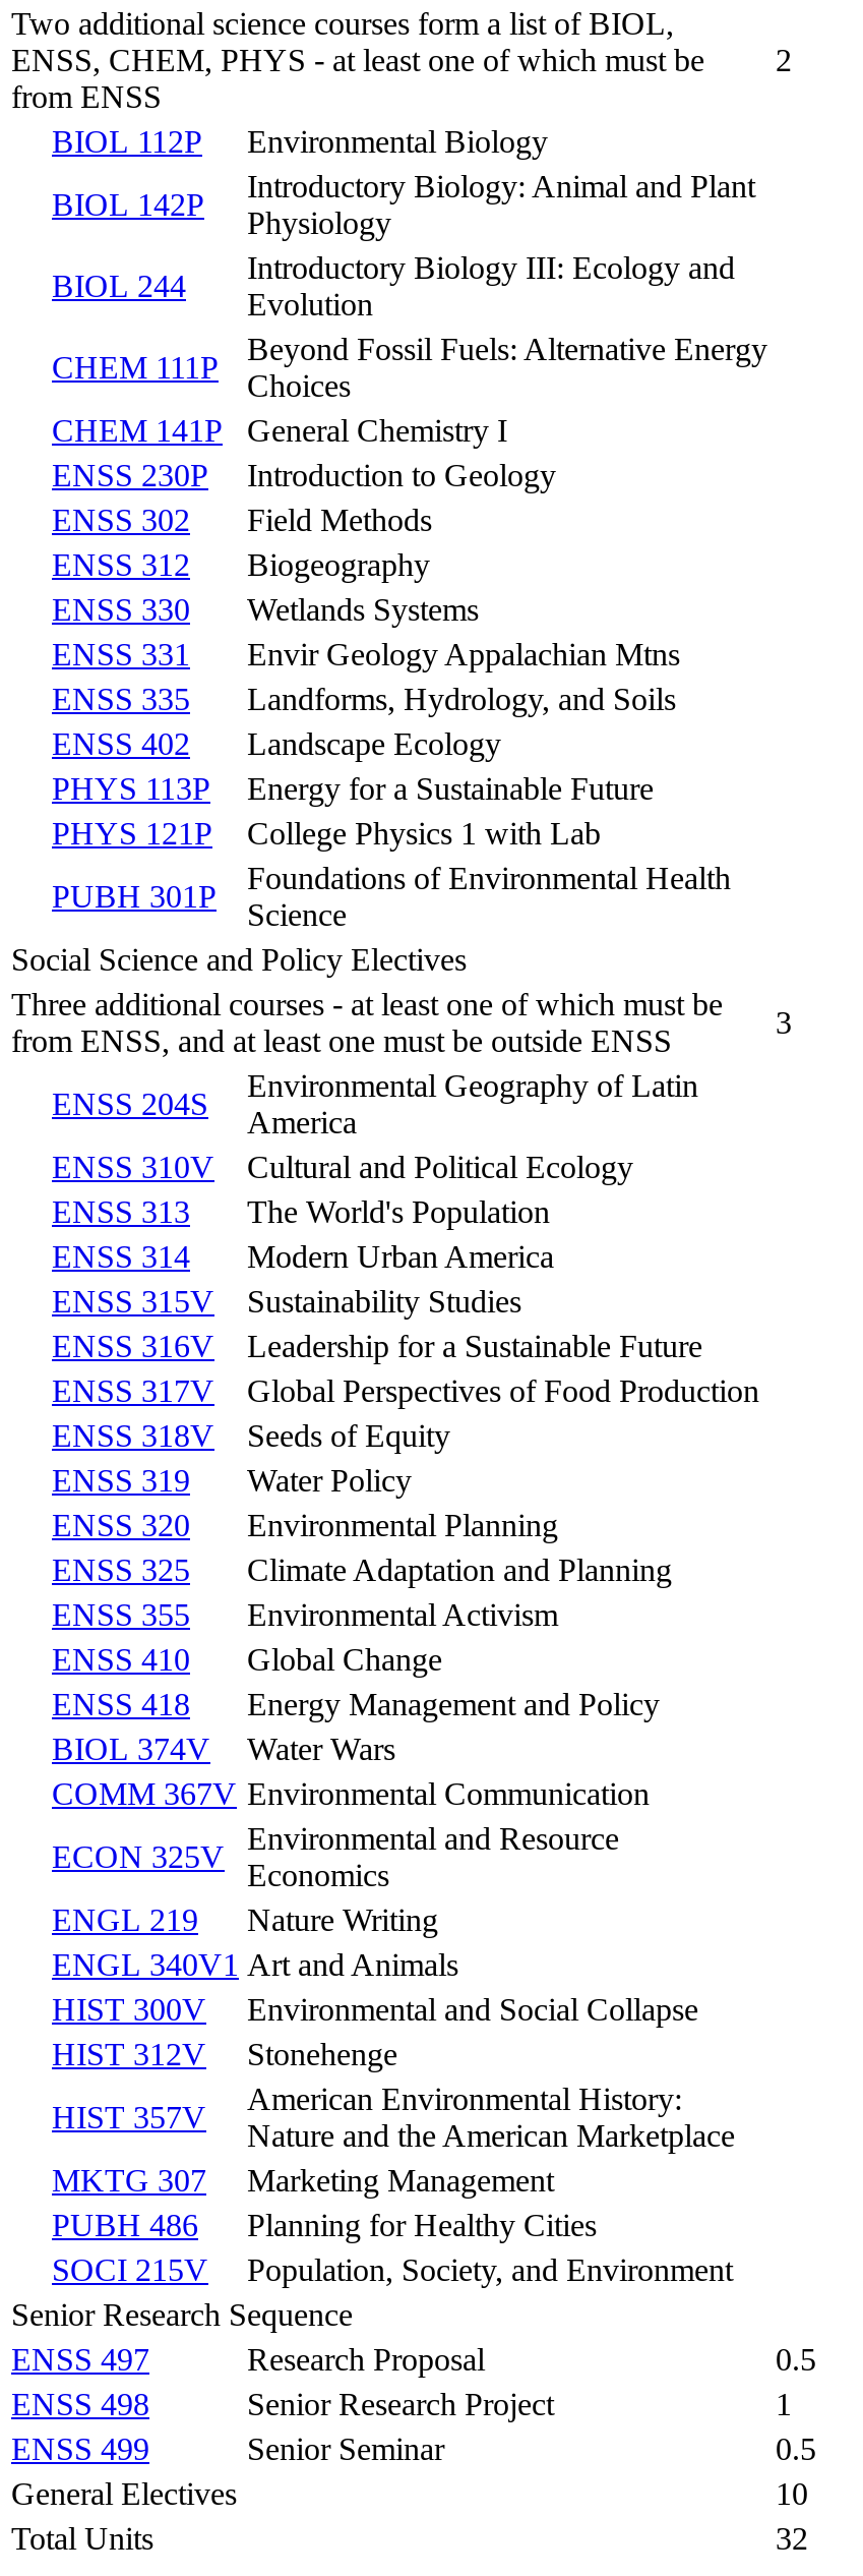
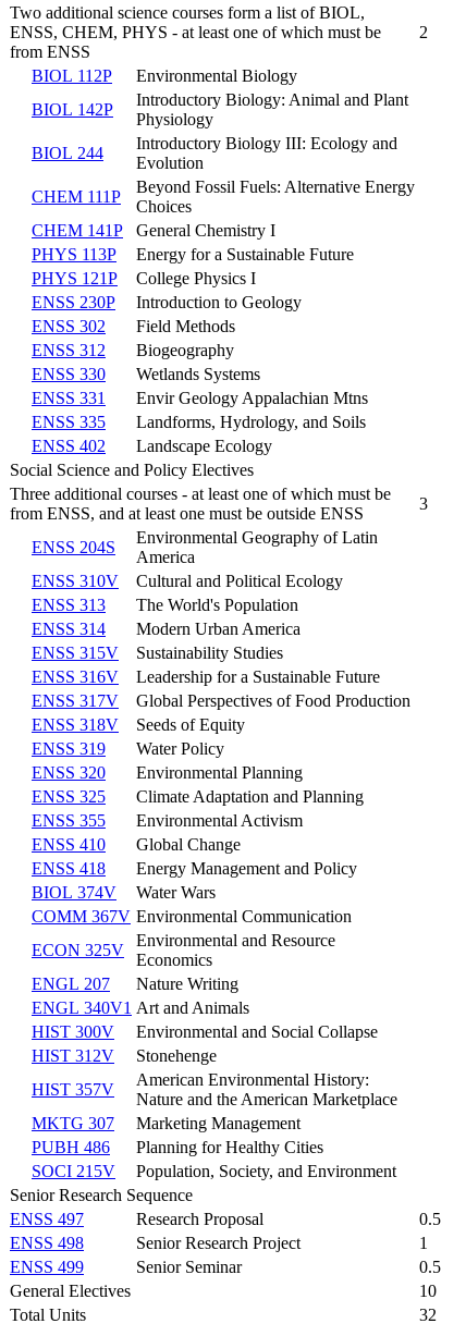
moved down: ENSS 230P | Introduction to Geology | ENSS 302 | ... | ENSS 402 | Landscape Ecology

+ College Physics I

moved up: PHYS 113P | Energy for a Sustainable Future | PHYS 121P

- College Physics 1 with Lab
- PUBH 301P

- Foundations of Environmental Health
- Science

- ENGL 219 Nature Writing
+ ENGL 207 Nature Writing
